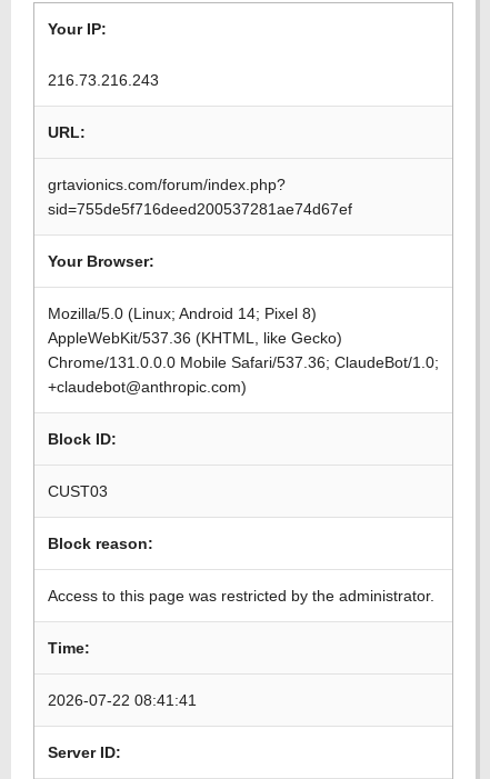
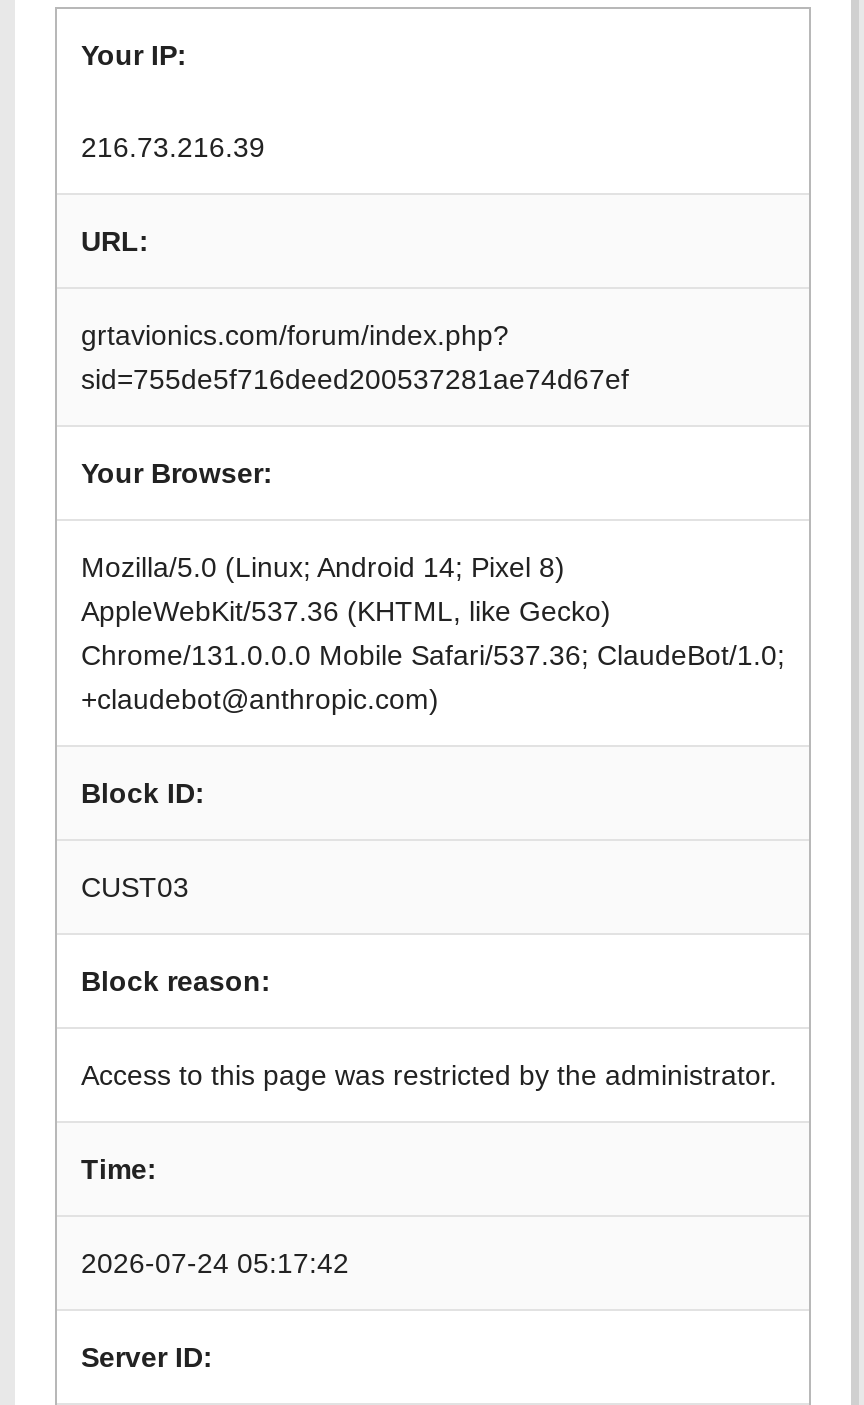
- 216.73.216.243
+ 216.73.216.39

- 2026-07-22 08:41:41
+ 2026-07-24 05:17:42
